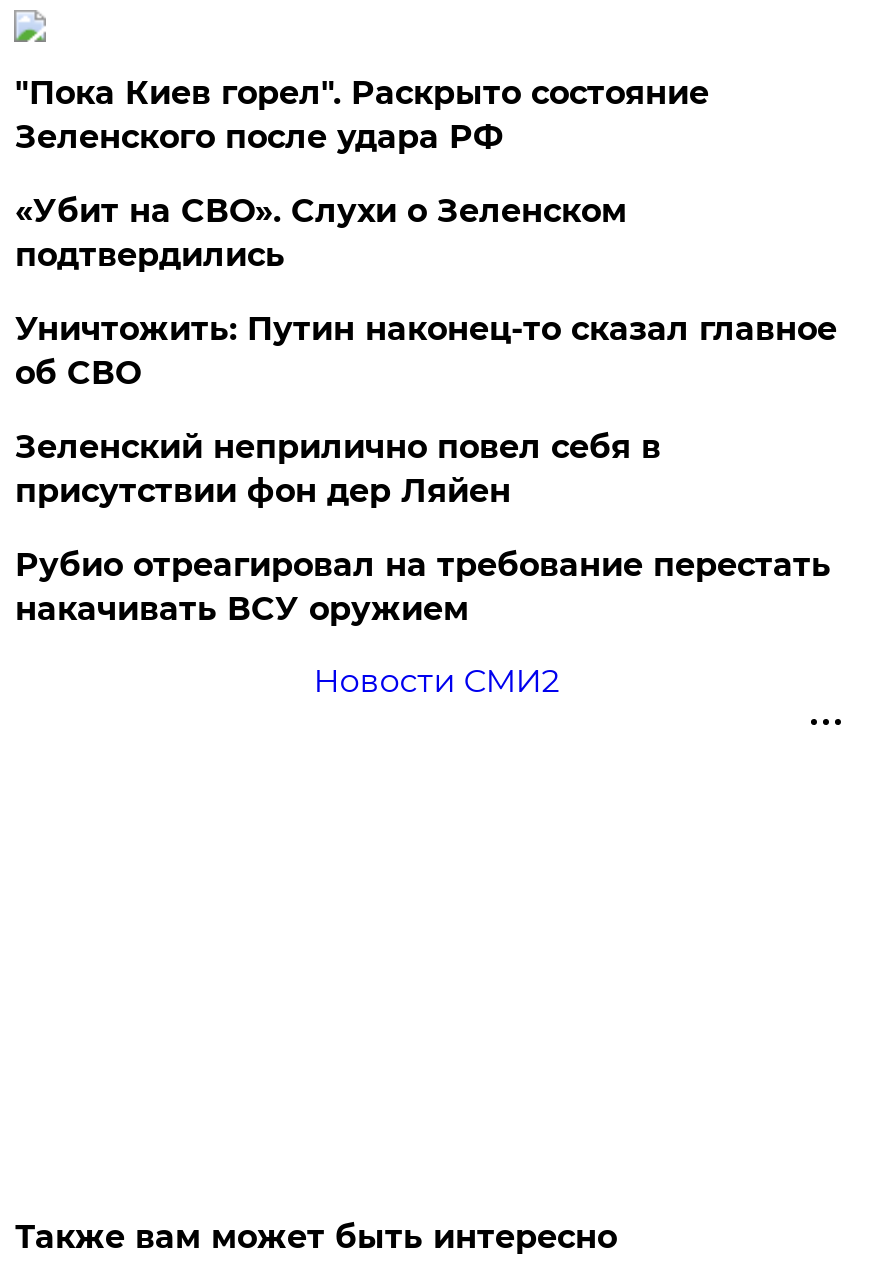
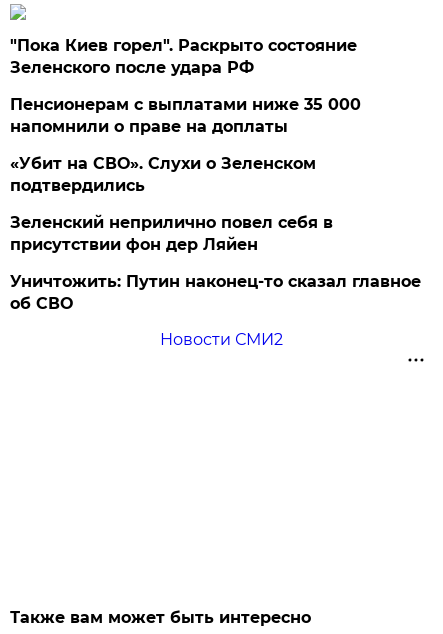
+ Пенсионерам с выплатами ниже 35 000
+ напомнили о праве на доплаты

moved down: «Убит на СВО». Слухи о Зеленском | подтвердились

moved down: Уничтожить: Путин наконец-то сказал главное | об СВО

- Рубио отреагировал на требование перестать
- накачивать ВСУ оружием
